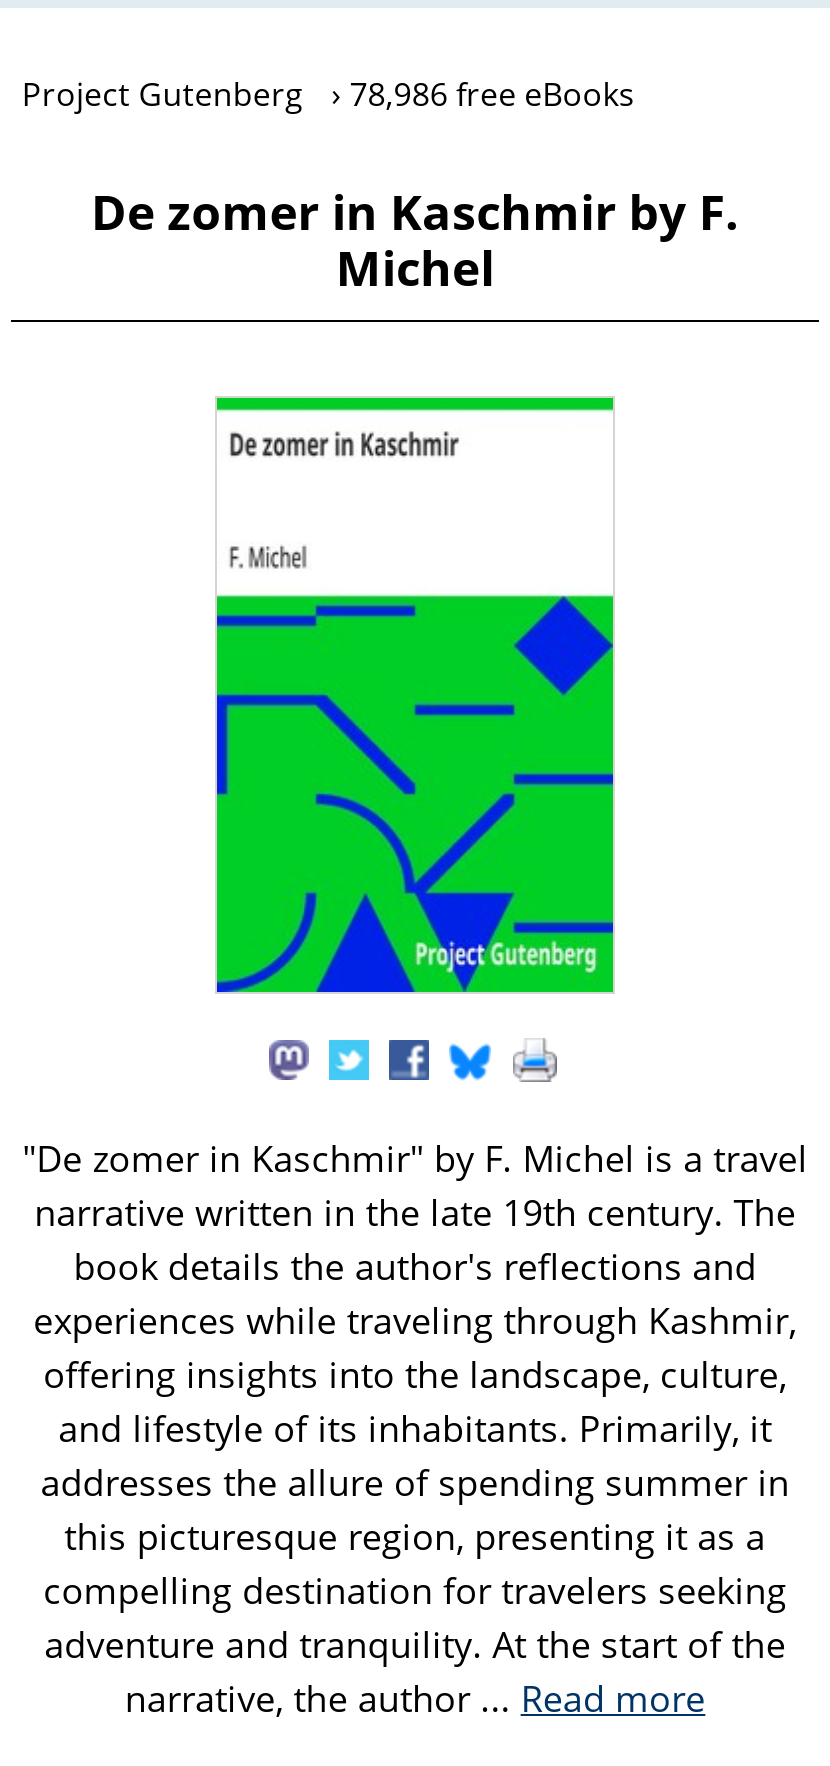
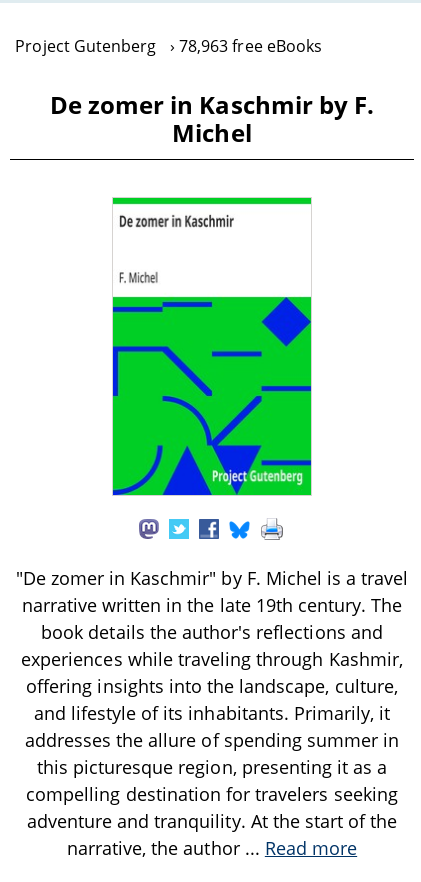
- Project Gutenberg 78,986 free eBooks
+ Project Gutenberg 78,963 free eBooks
